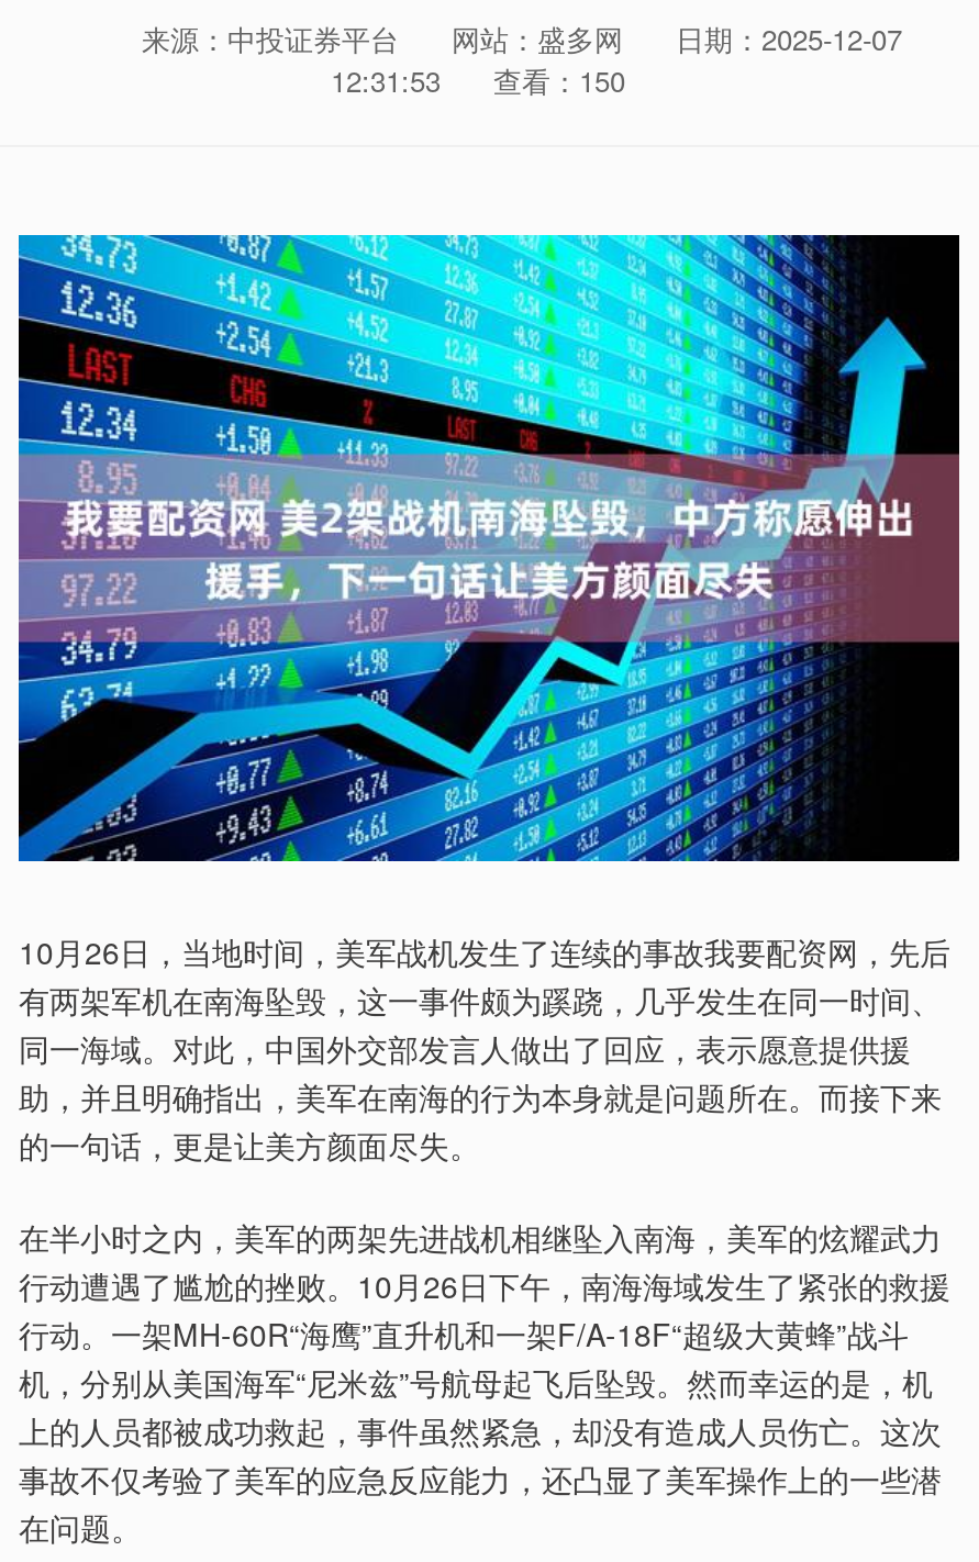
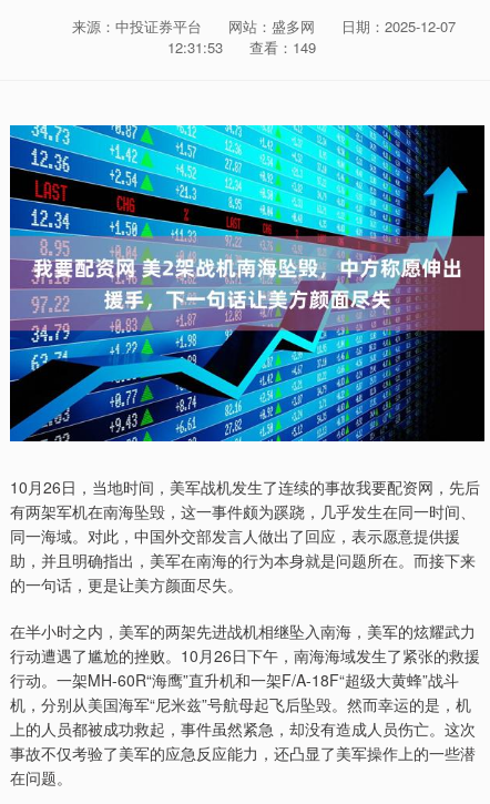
- 12:31:53 查看：150
+ 12:31:53 查看：149
